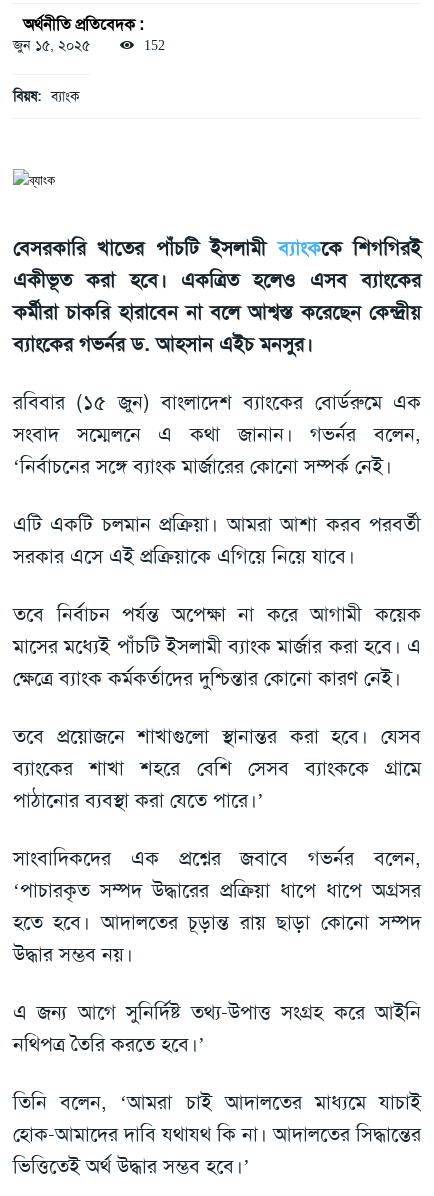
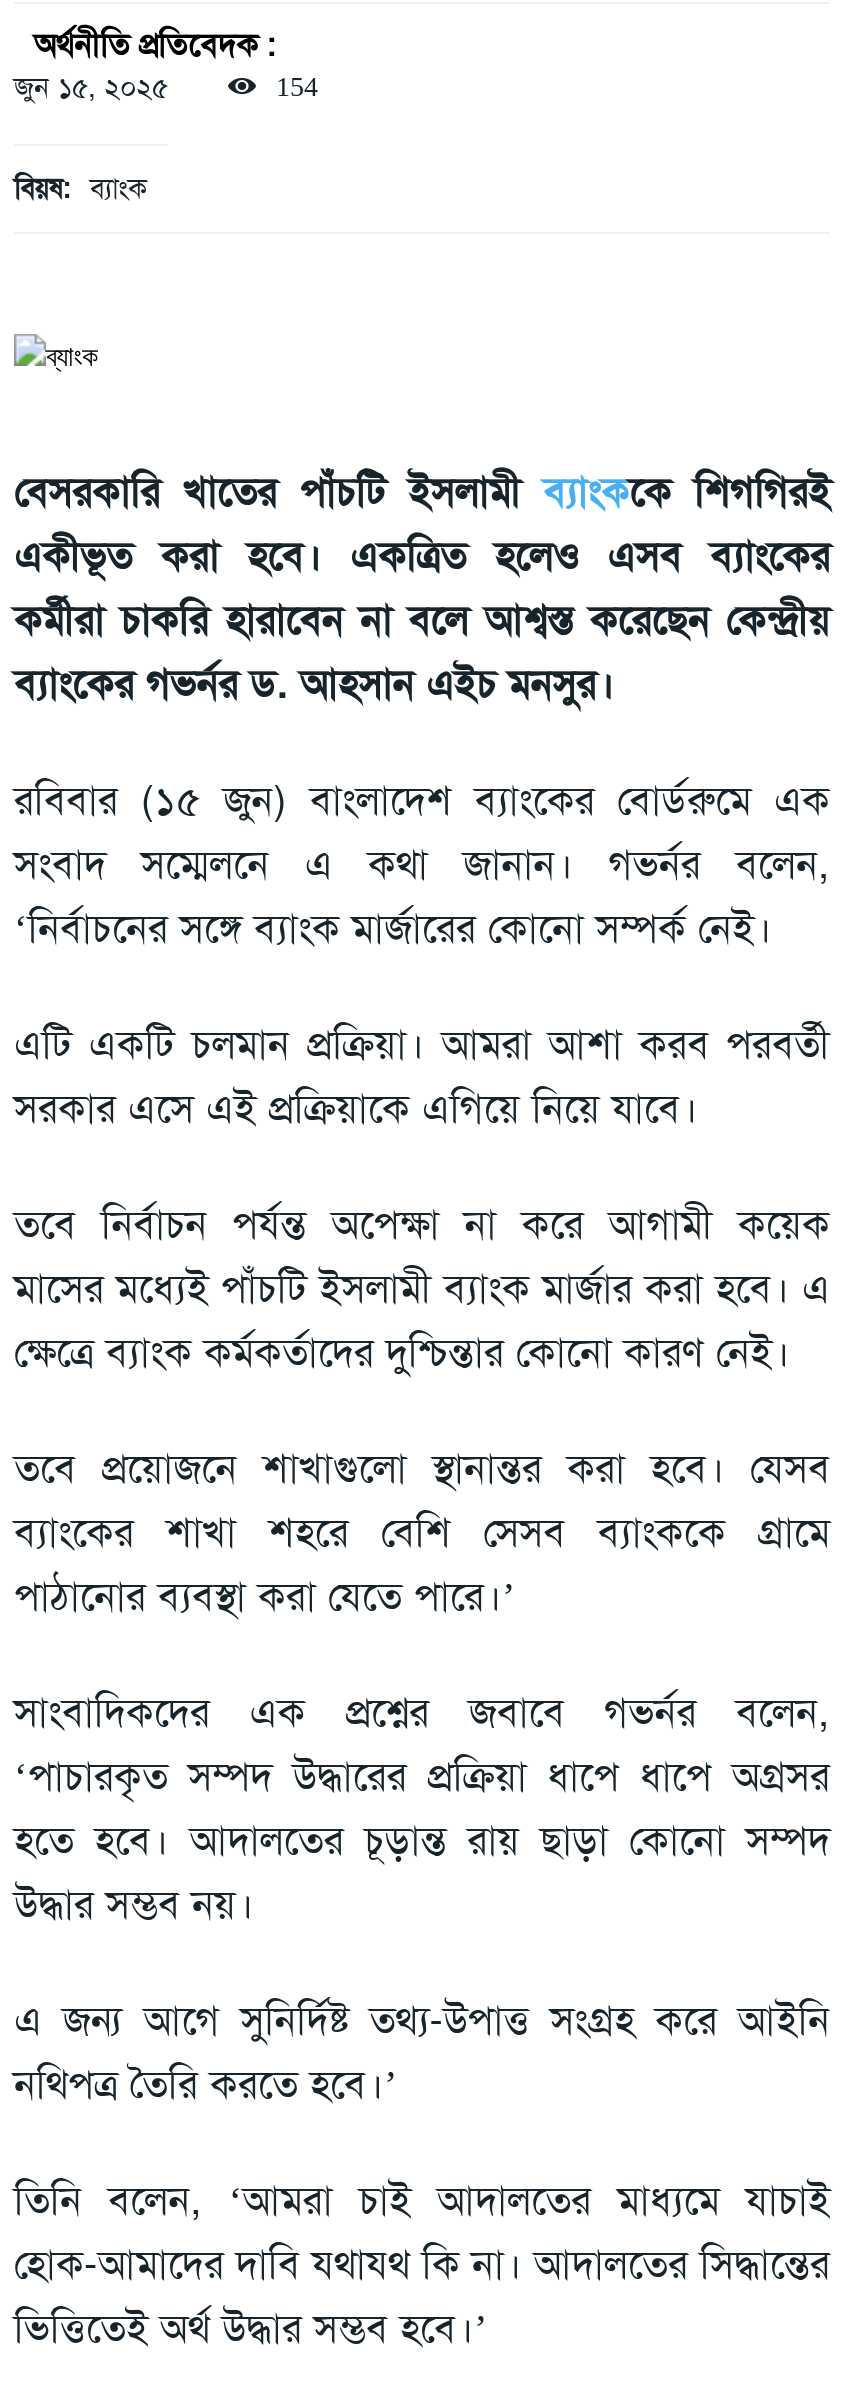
- 152
+ 154
